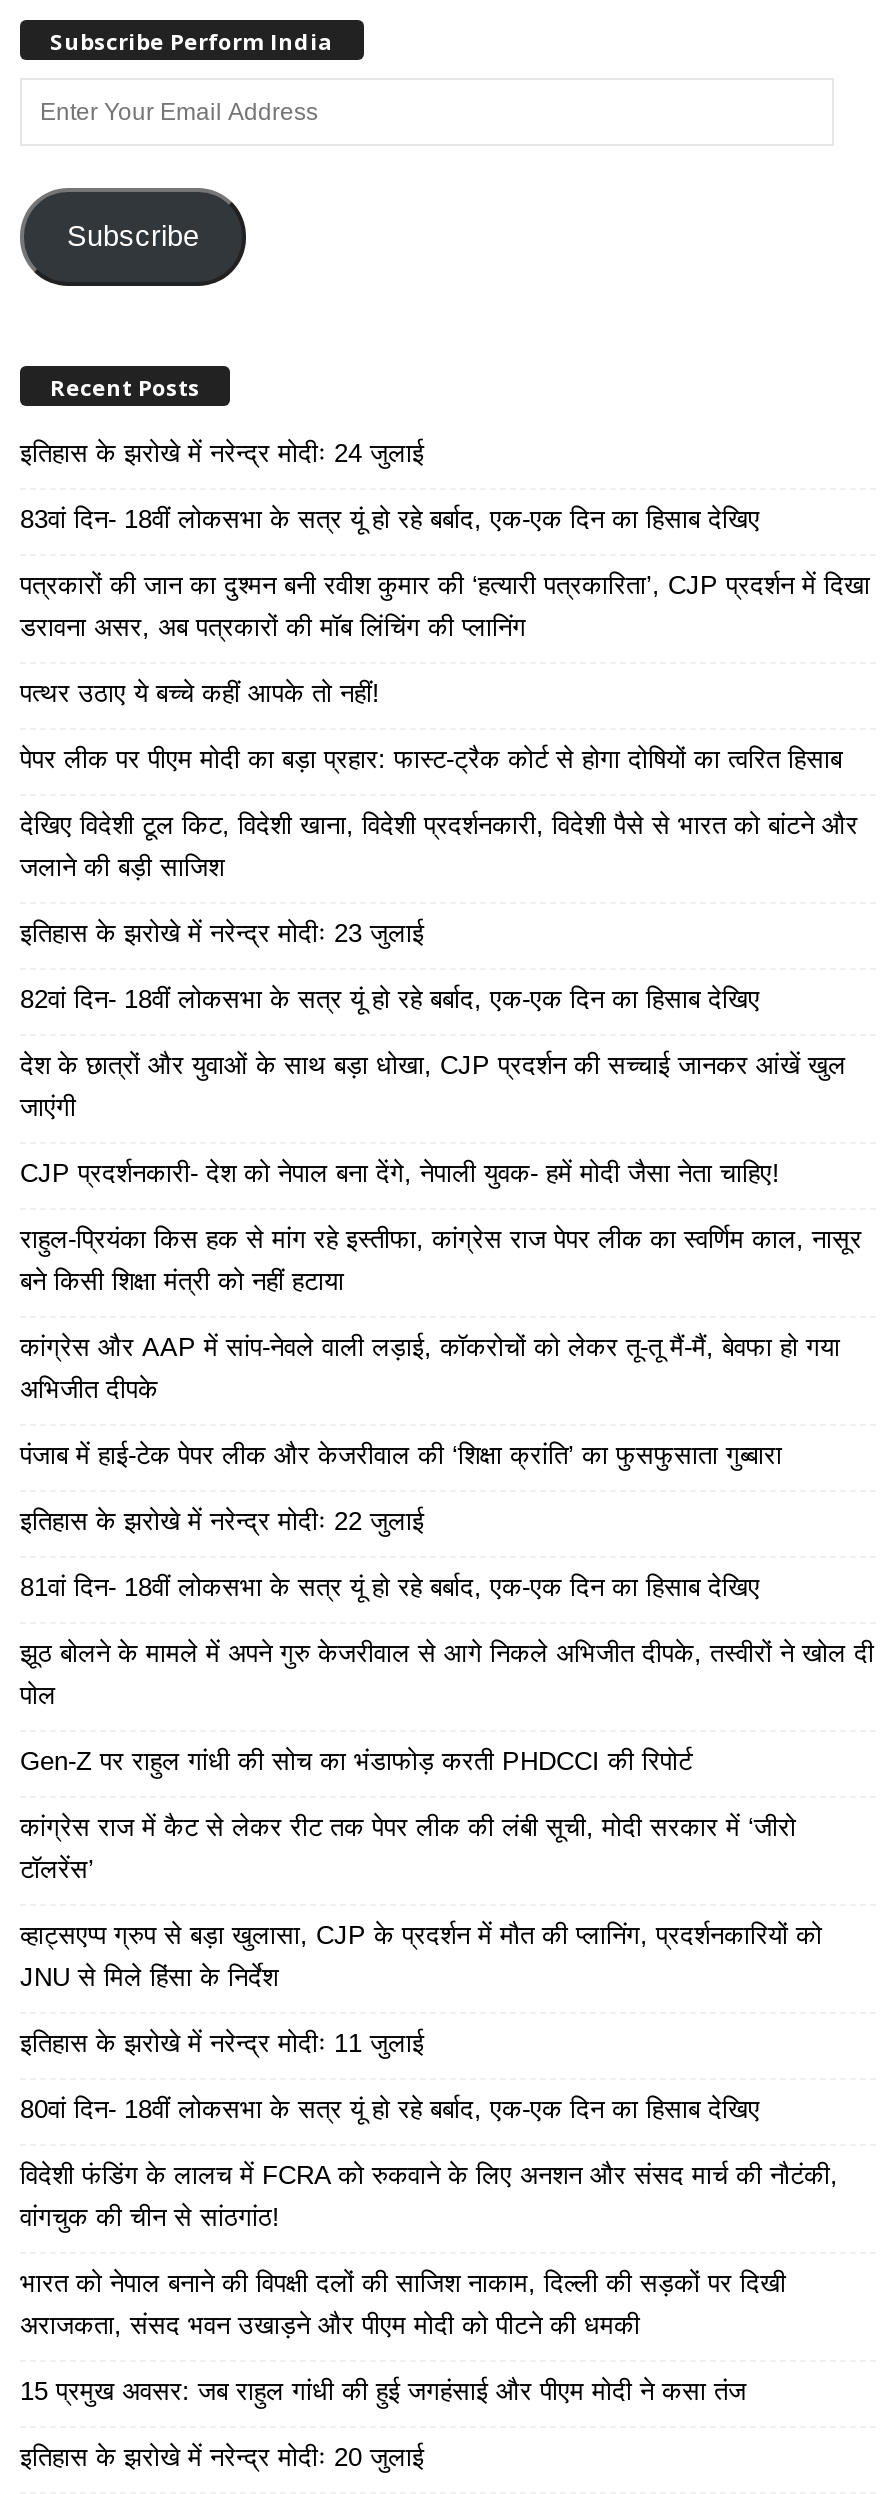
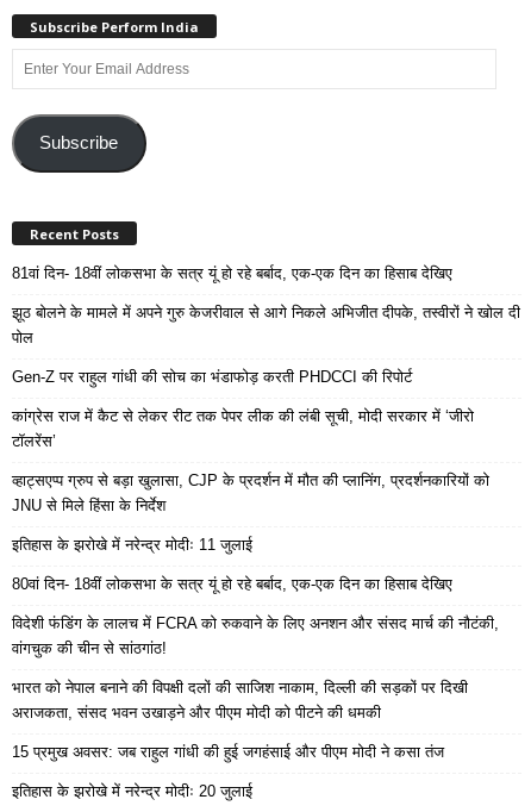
- इतिहास के झरोखे में नरेन्द्र मोदीः 24 जुलाई
- 83वां दिन- 18वीं लोकसभा के सत्र यूं हो रहे बर्बाद, एक-एक दिन का हिसाब देखिए
- पत्रकारों की जान का दुश्मन बनी रवीश कुमार की ‘हत्यारी पत्रकारिता’, CJP प्रदर्शन में दिखा
- डरावना असर, अब पत्रकारों की मॉब लिंचिंग की प्लानिंग
- पत्थर उठाए ये बच्चे कहीं आपके तो नहीं!
- पेपर लीक पर पीएम मोदी का बड़ा प्रहार: फास्ट-ट्रैक कोर्ट से होगा दोषियों का त्वरित हिसाब
- देखिए विदेशी टूल किट, विदेशी खाना, विदेशी प्रदर्शनकारी, विदेशी पैसे से भारत को बांटने और
- जलाने की बड़ी साजिश
- इतिहास के झरोखे में नरेन्द्र मोदीः 23 जुलाई
- 82वां दिन- 18वीं लोकसभा के सत्र यूं हो रहे बर्बाद, एक-एक दिन का हिसाब देखिए
- देश के छात्रों और युवाओं के साथ बड़ा धोखा, CJP प्रदर्शन की सच्चाई जानकर आंखें खुल
- जाएंगी
- CJP प्रदर्शनकारी- देश को नेपाल बना देंगे, नेपाली युवक- हमें मोदी जैसा नेता चाहिए!
- राहुल-प्रियंका किस हक से मांग रहे इस्तीफा, कांग्रेस राज पेपर लीक का स्वर्णिम काल, नासूर
- बने किसी शिक्षा मंत्री को नहीं हटाया
- कांग्रेस और AAP में सांप-नेवले वाली लड़ाई, कॉकरोचों को लेकर तू-तू मैं-मैं, बेवफा हो गया
- अभिजीत दीपके
- पंजाब में हाई-टेक पेपर लीक और केजरीवाल की ‘शिक्षा क्रांति’ का फुसफुसाता गुब्बारा
- इतिहास के झरोखे में नरेन्द्र मोदीः 22 जुलाई
